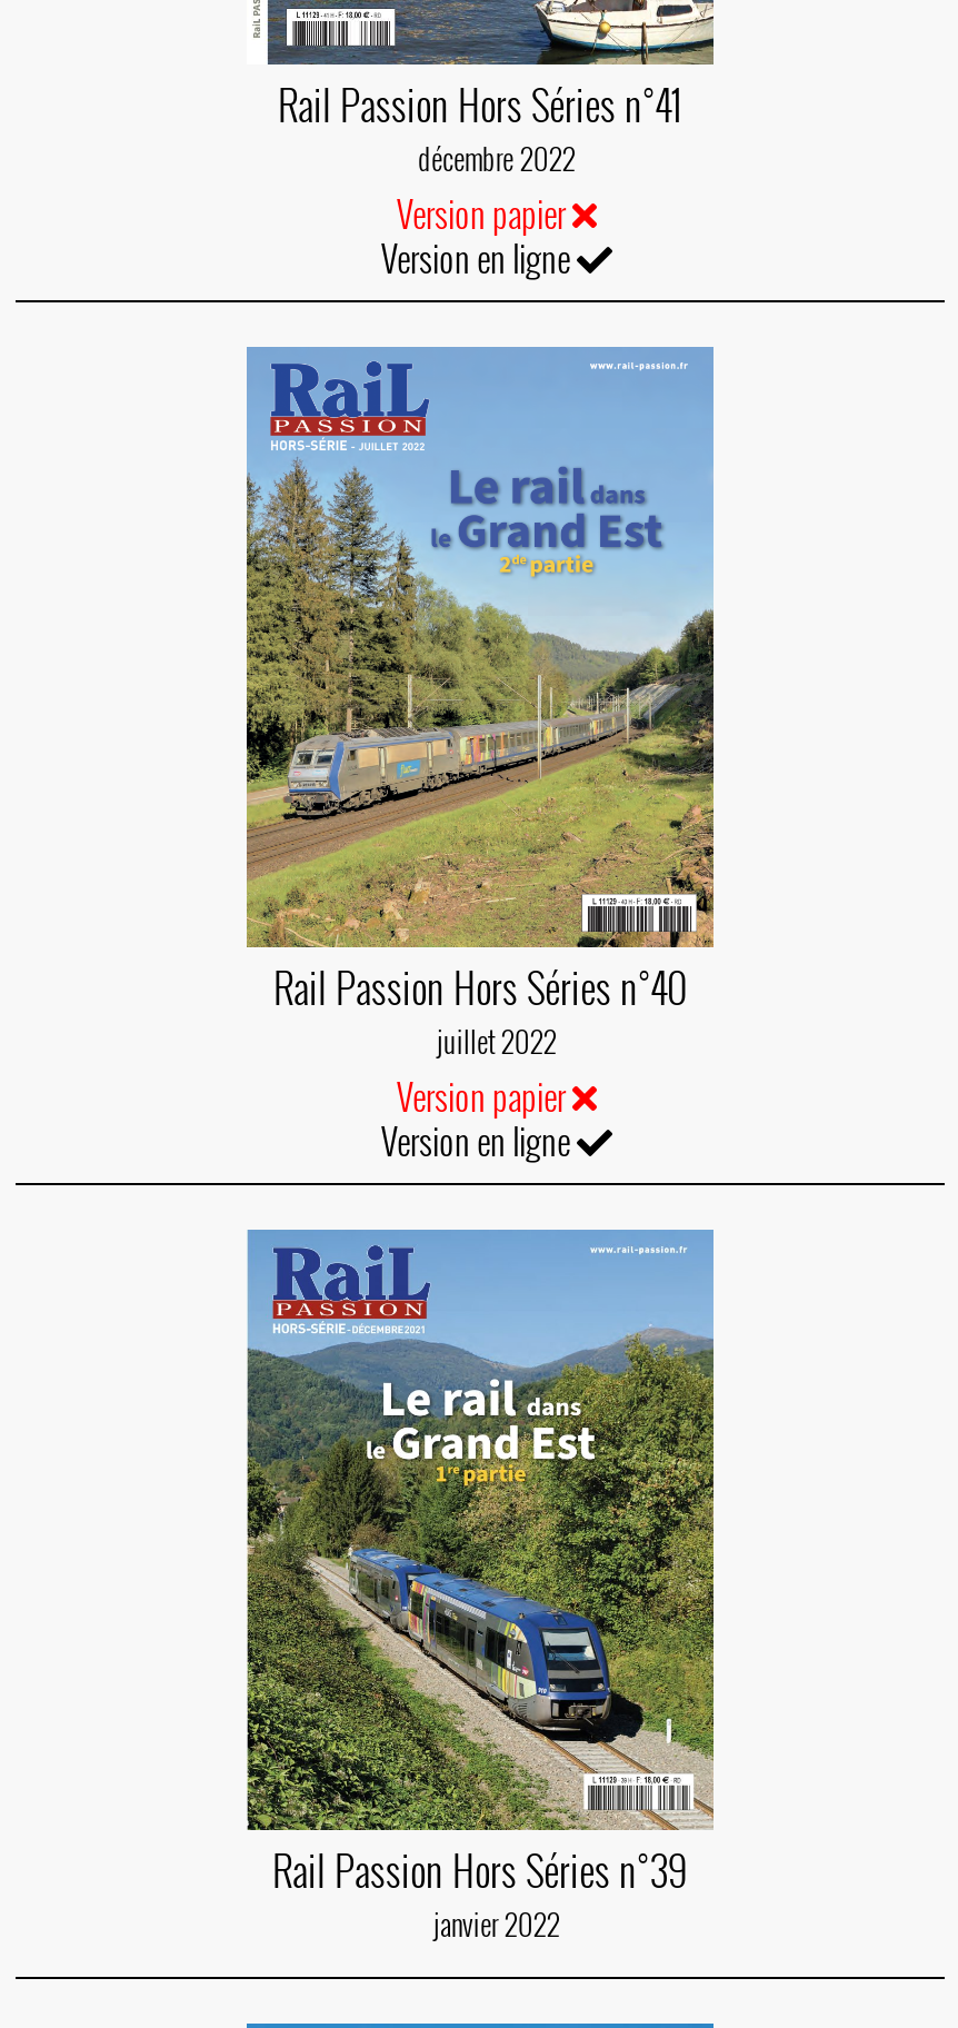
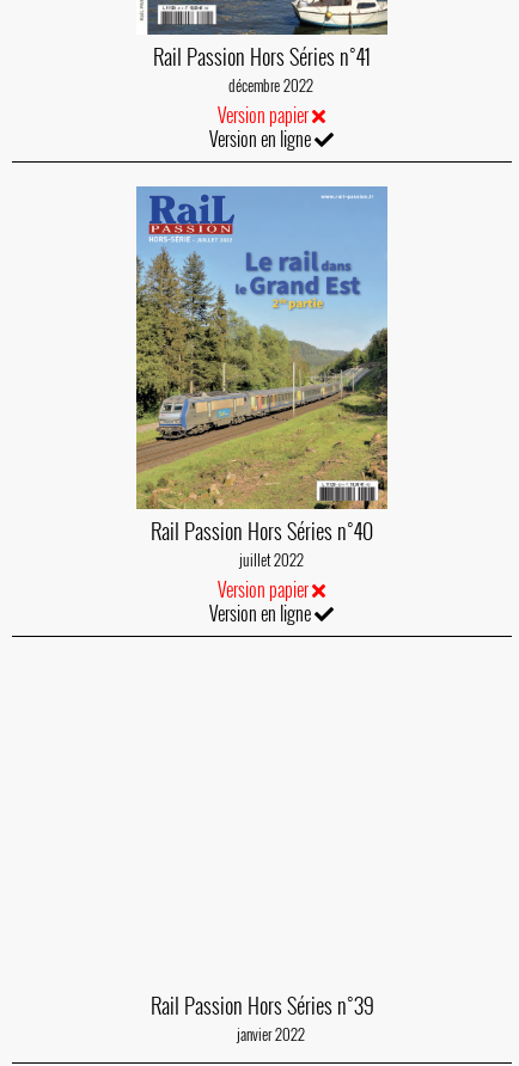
- [image]
